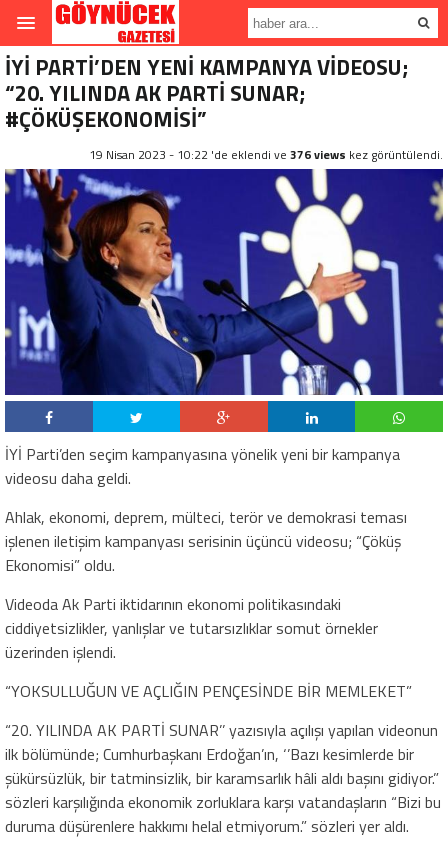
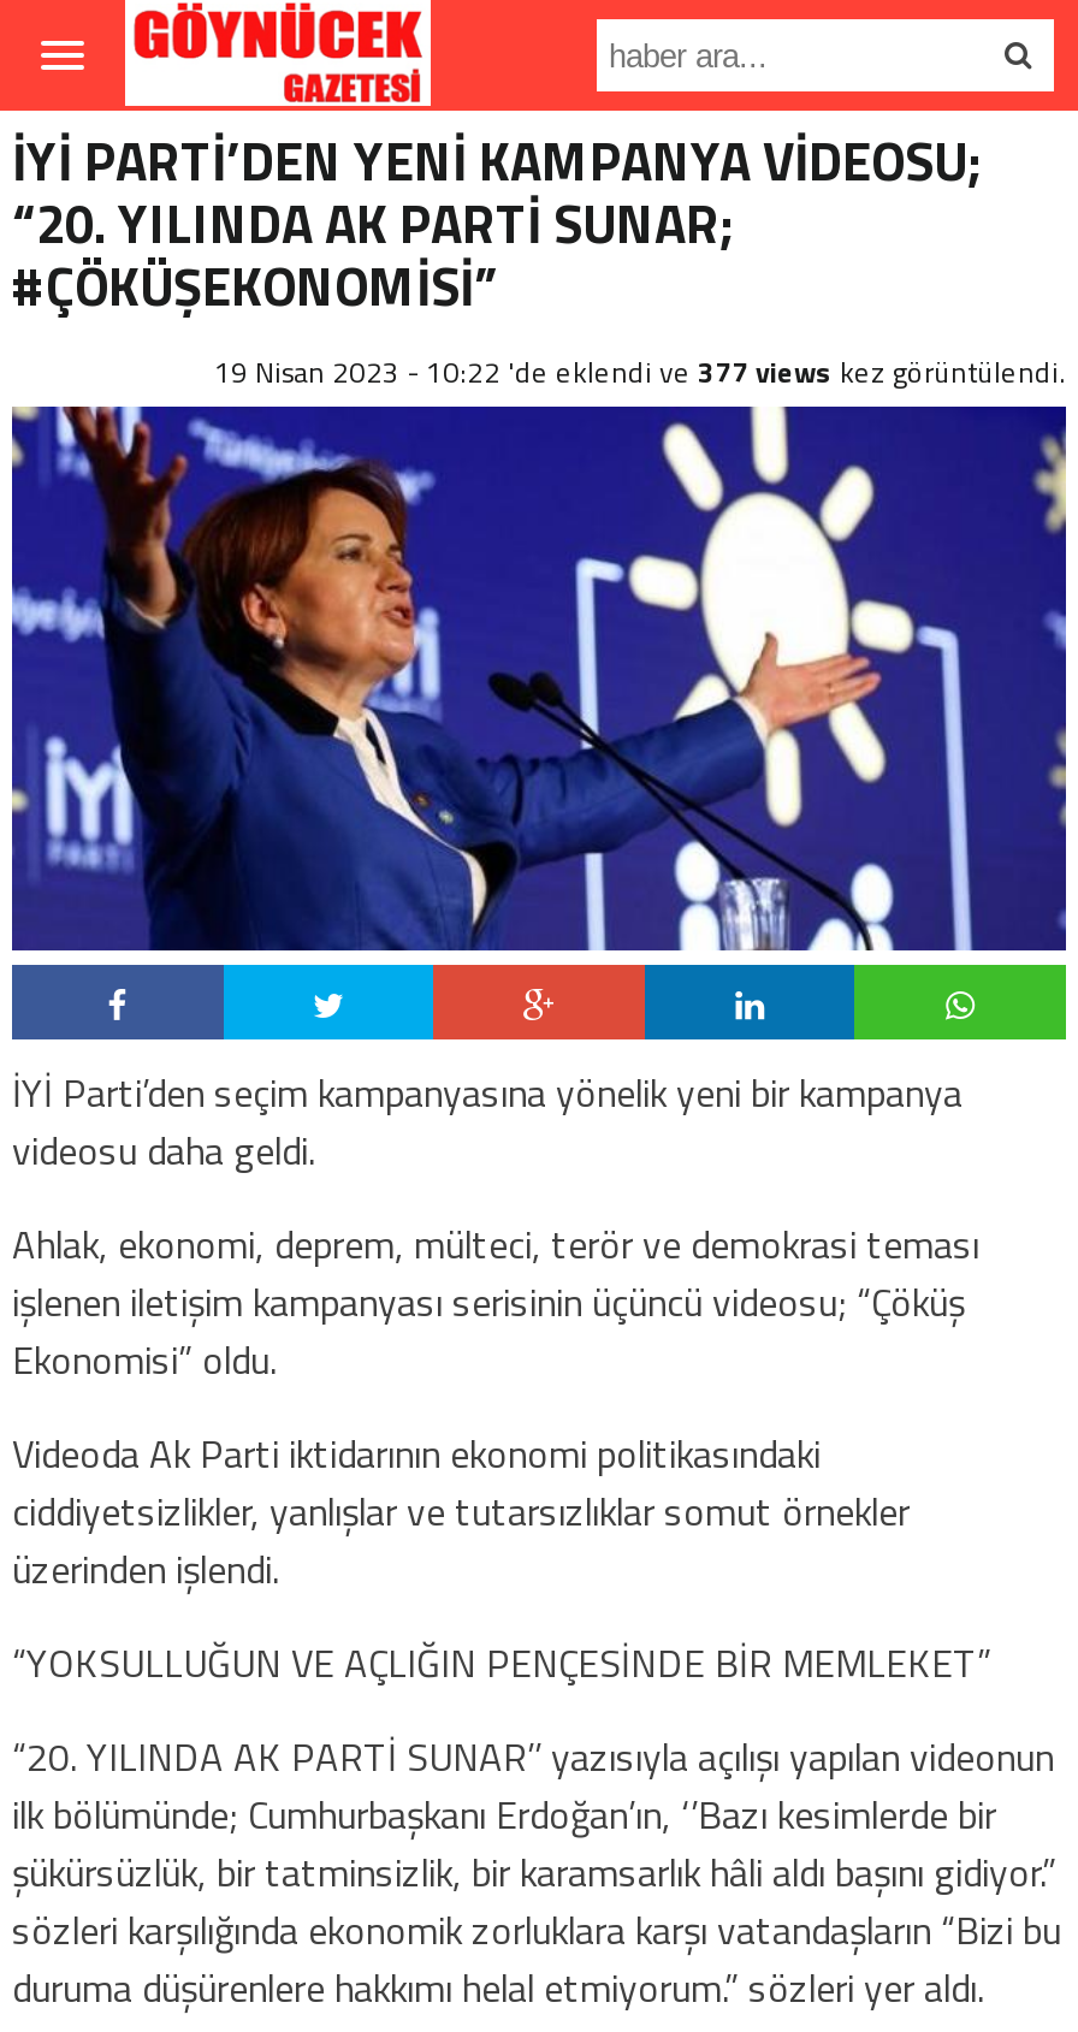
- 19 Nisan 2023 - 10:22 'de eklendi ve 376 views kez görüntülendi.
+ 19 Nisan 2023 - 10:22 'de eklendi ve 377 views kez görüntülendi.
